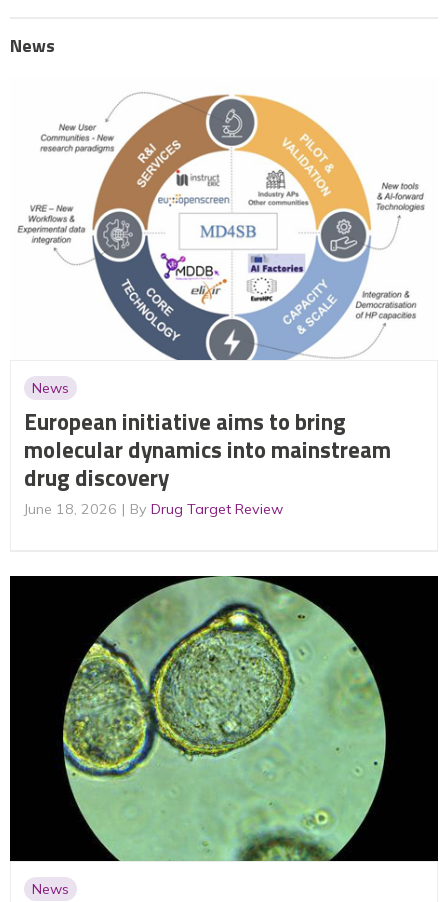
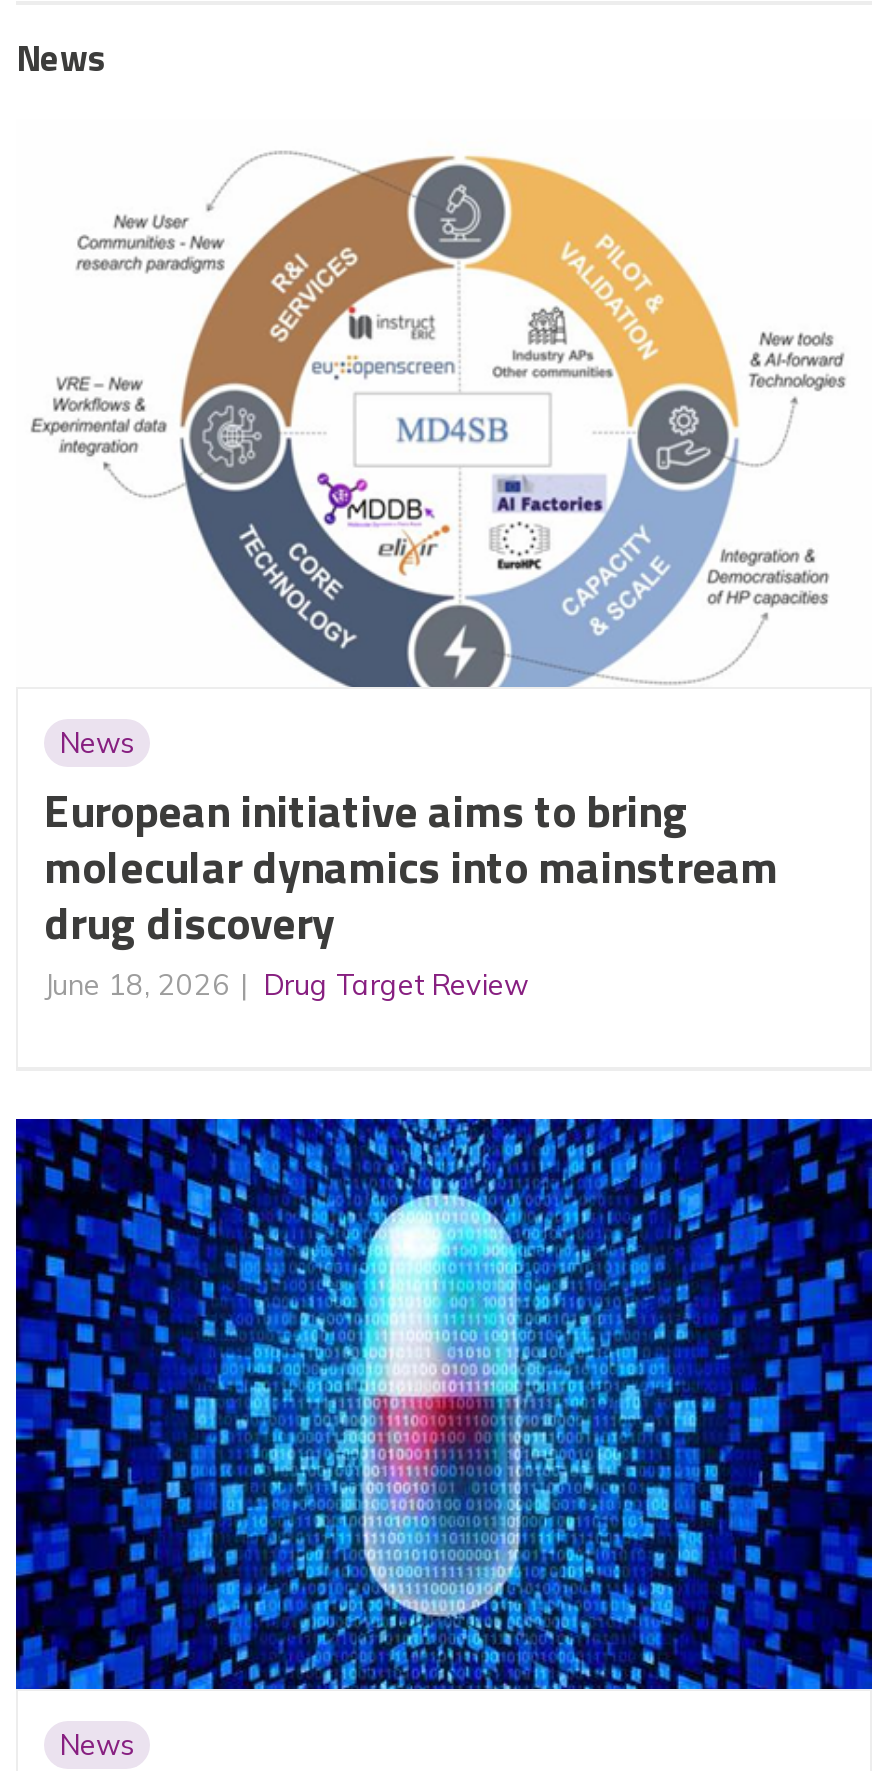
- By Drug Target Review
+ Drug Target Review

- [image]
+ [image]
